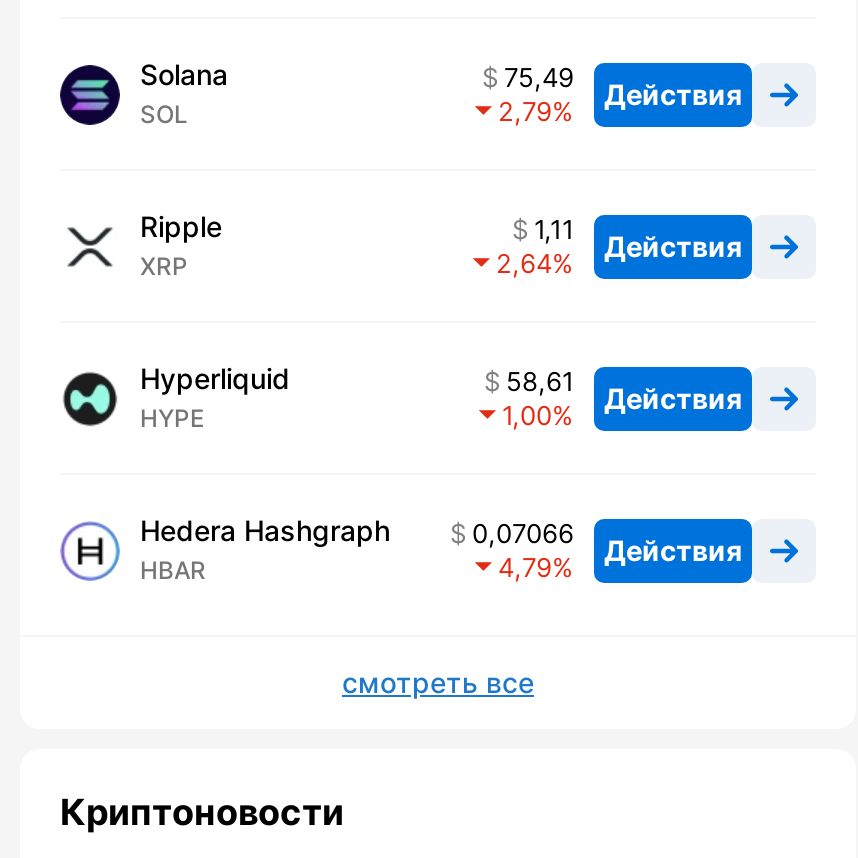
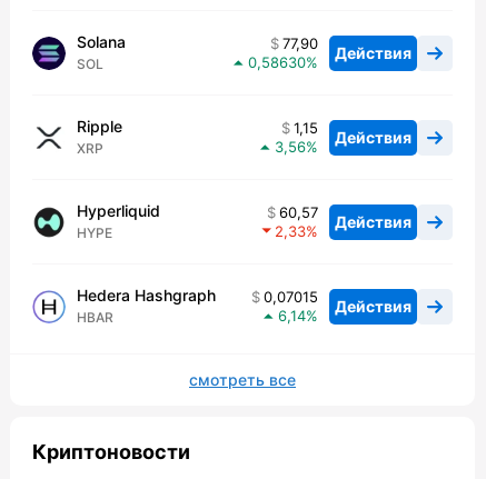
- 75,49 Действия
+ 77,90 Действия

- 2,79
+ 0,58630

- 1,11 Действия
+ 1,15 Действия

- 2,64
+ 3,56

- 58,61 Действия
+ 60,57 Действия

- 1,00
+ 2,33

- 0,07066 Действия
+ 0,07015 Действия

- 4,79
+ 6,14
